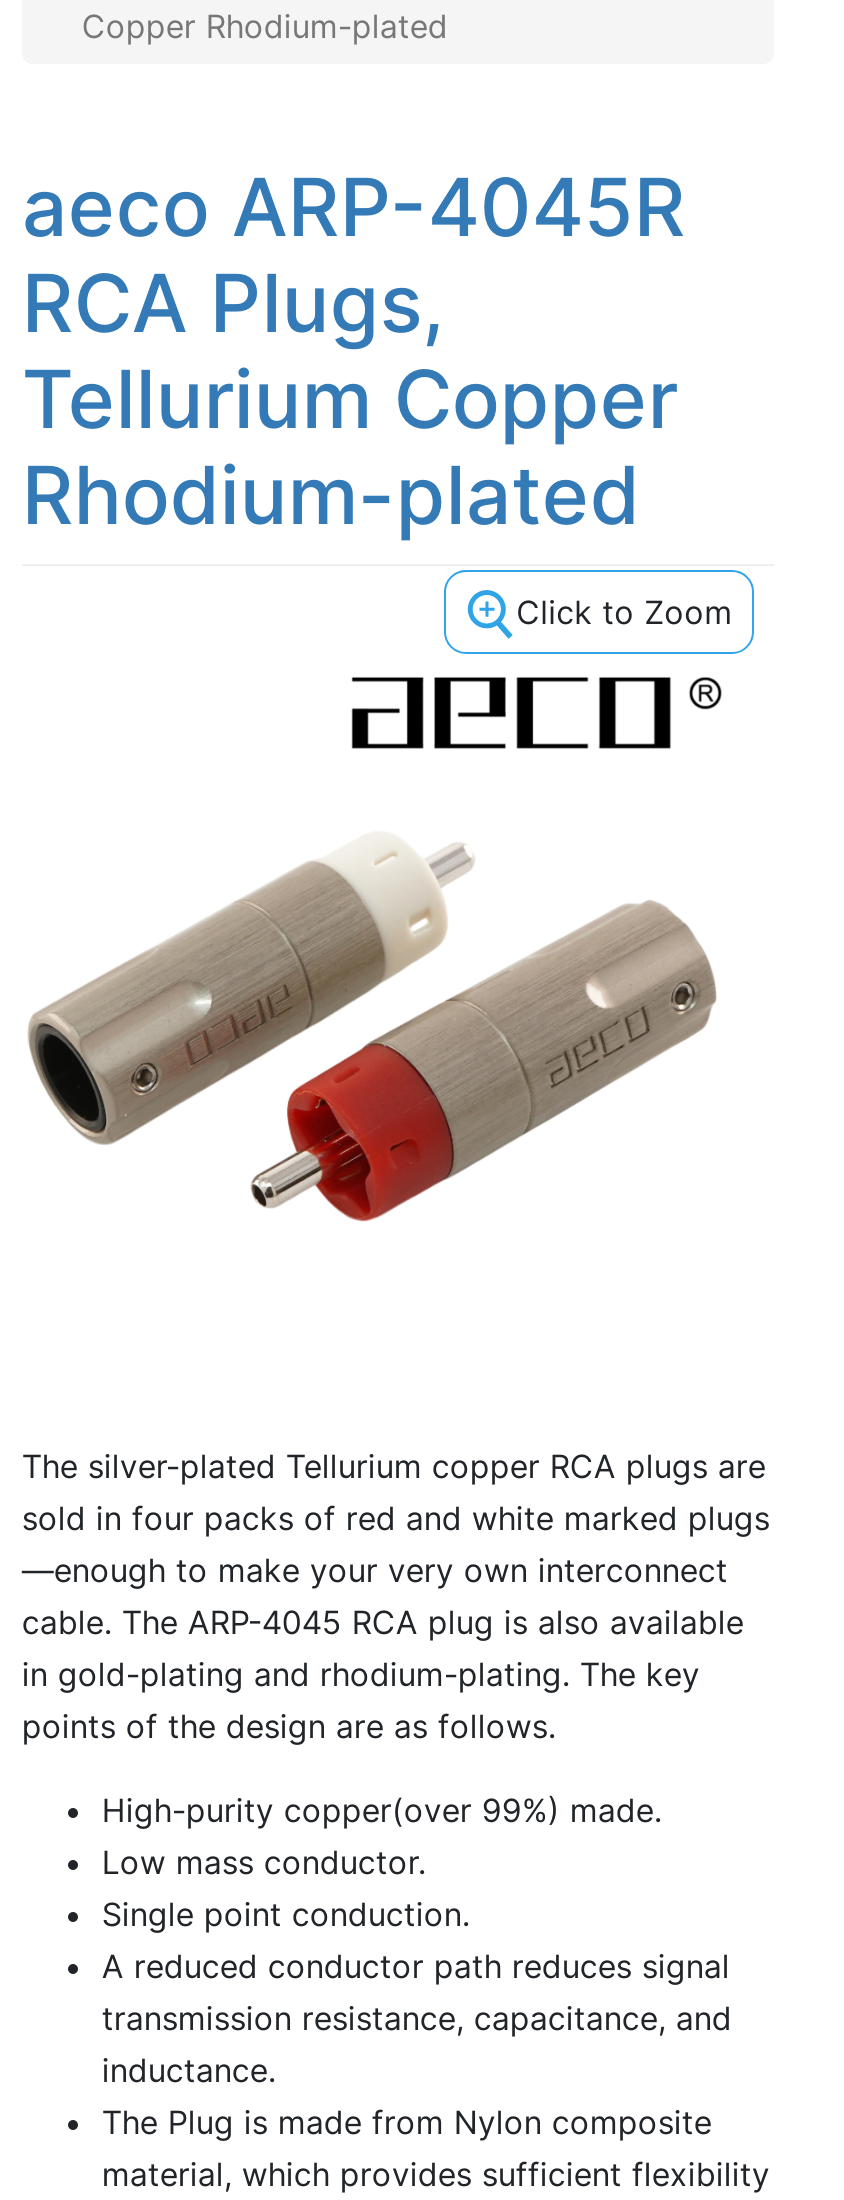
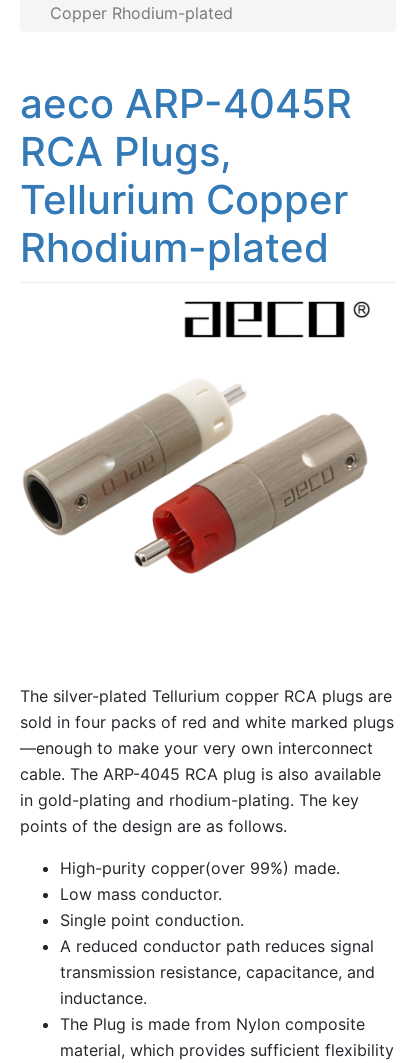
- Click to Zoom
